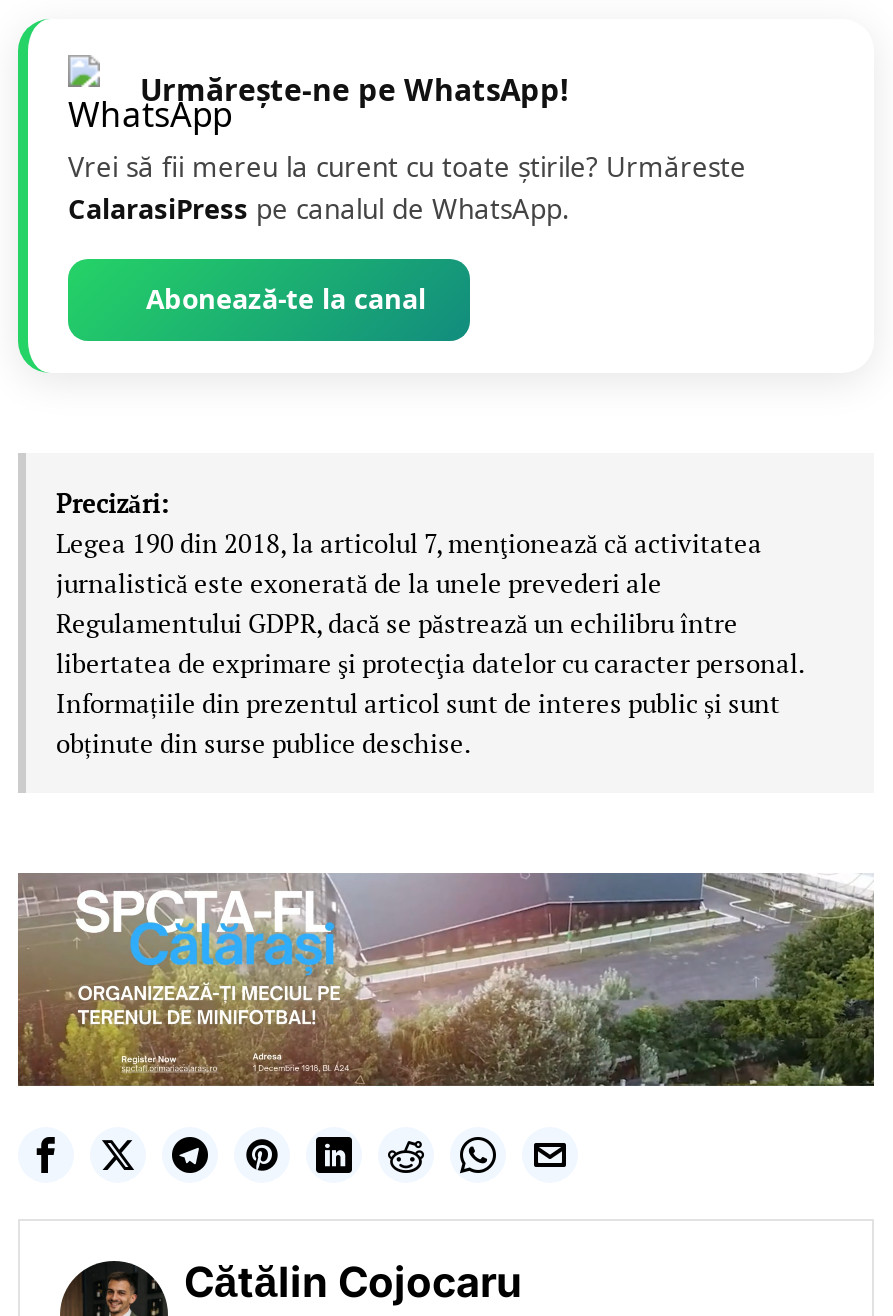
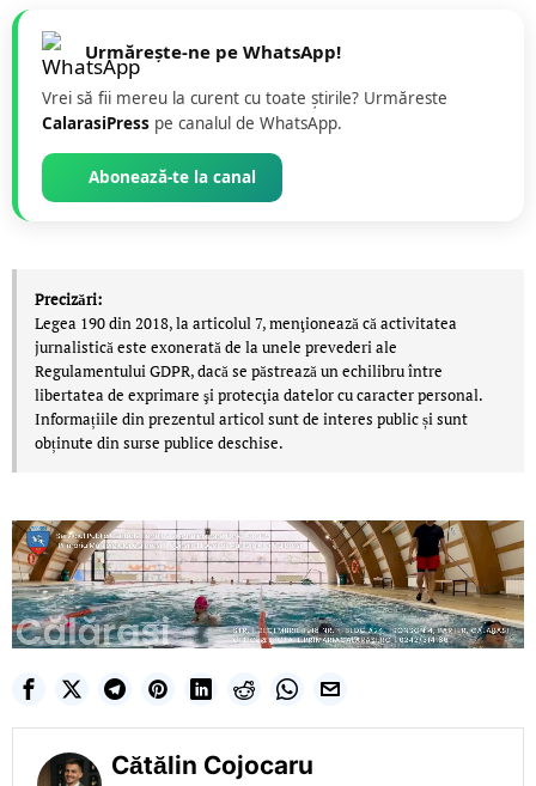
- [image]
+ [image]
